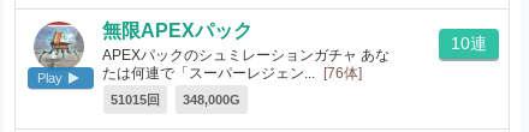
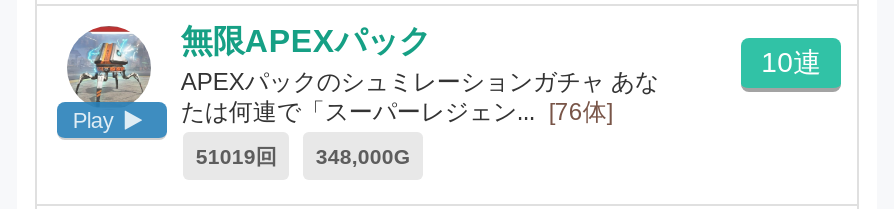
- 51015回 348,000G
+ 51019回 348,000G
